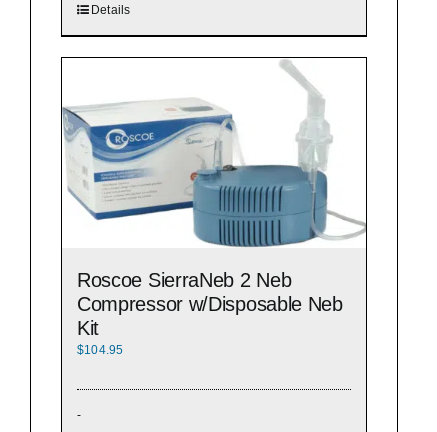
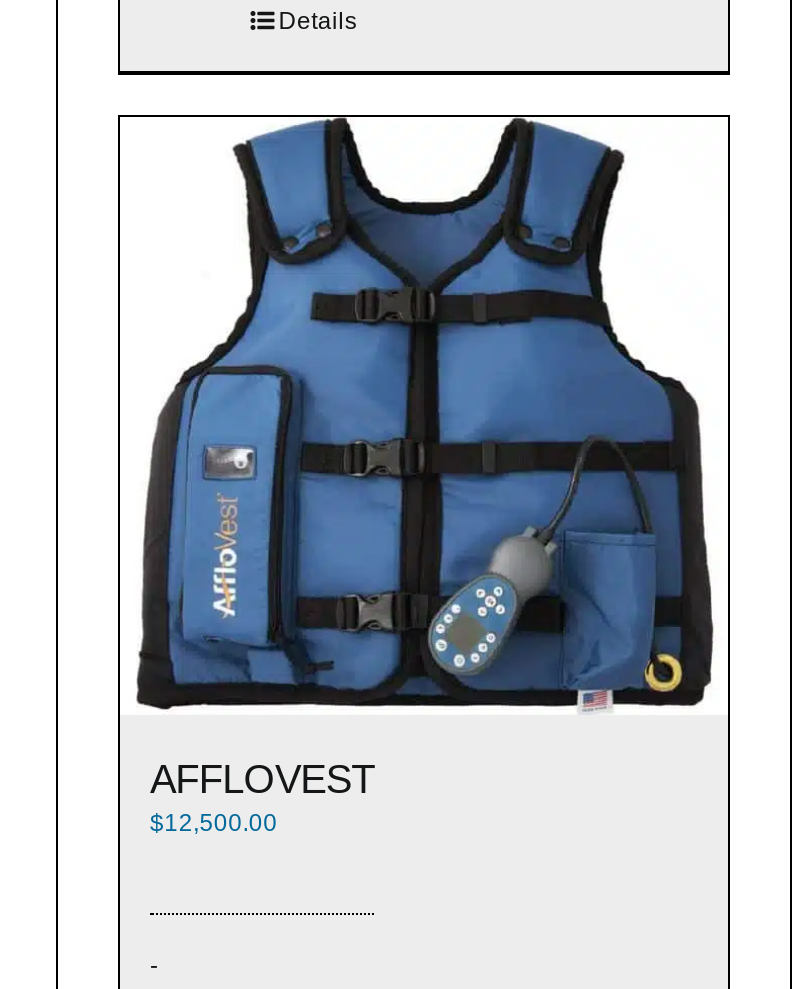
- [image]
- Roscoe SierraNeb 2 Neb
- Compressor w/Disposable Neb
- Kit
- $104.95
+ [image]
+ AFFLOVEST
+ $12,500.00
